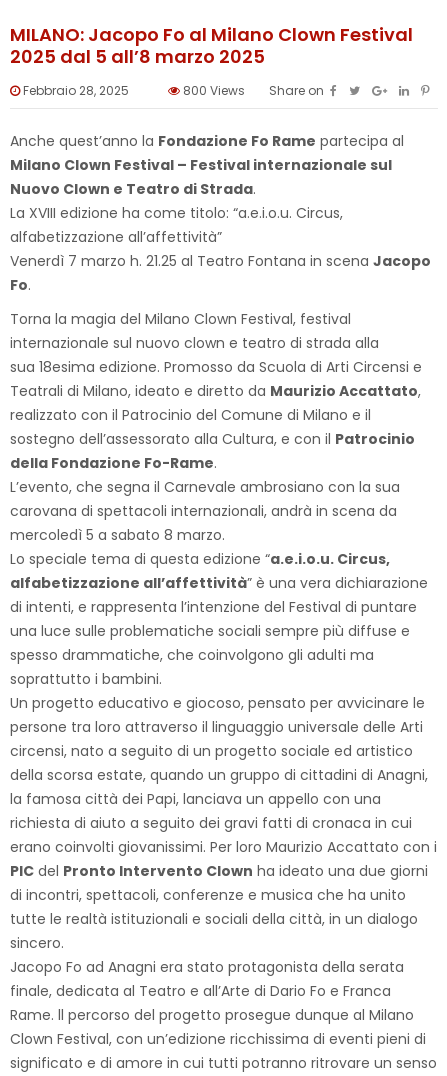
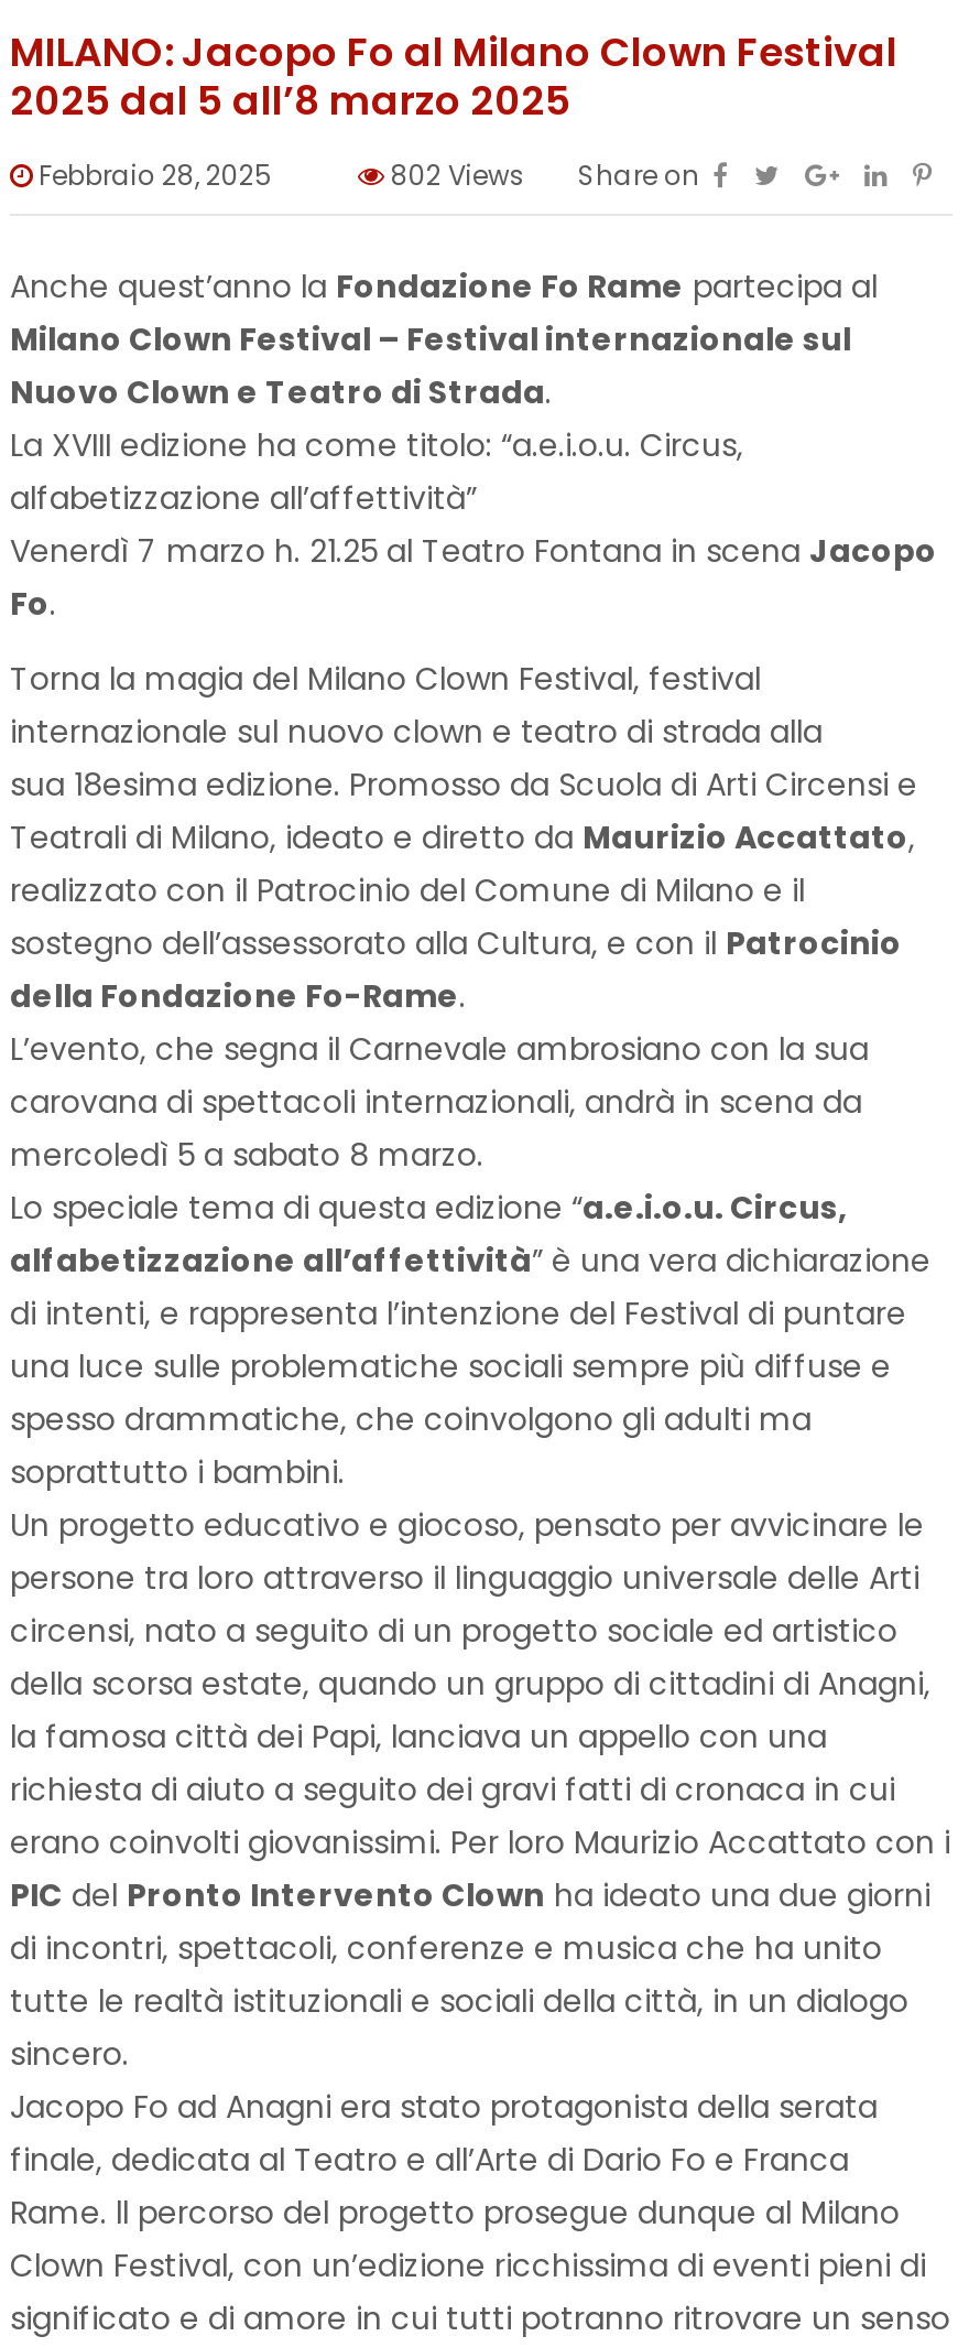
- 800 Views Share on
+ 802 Views Share on
